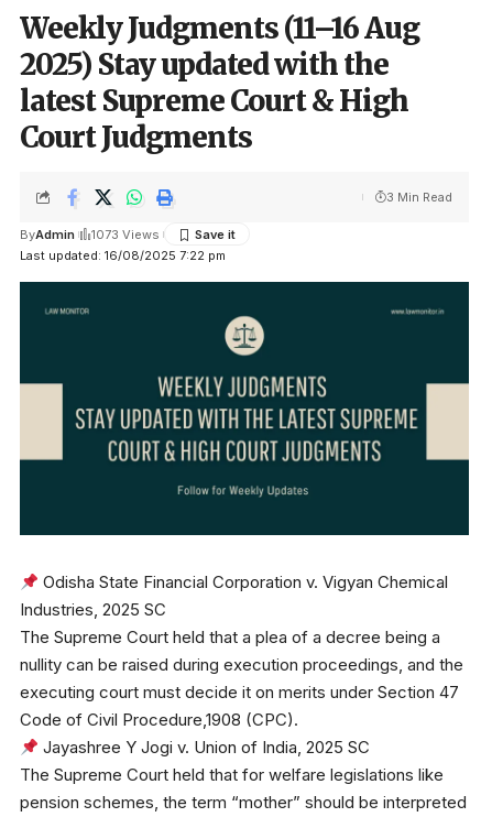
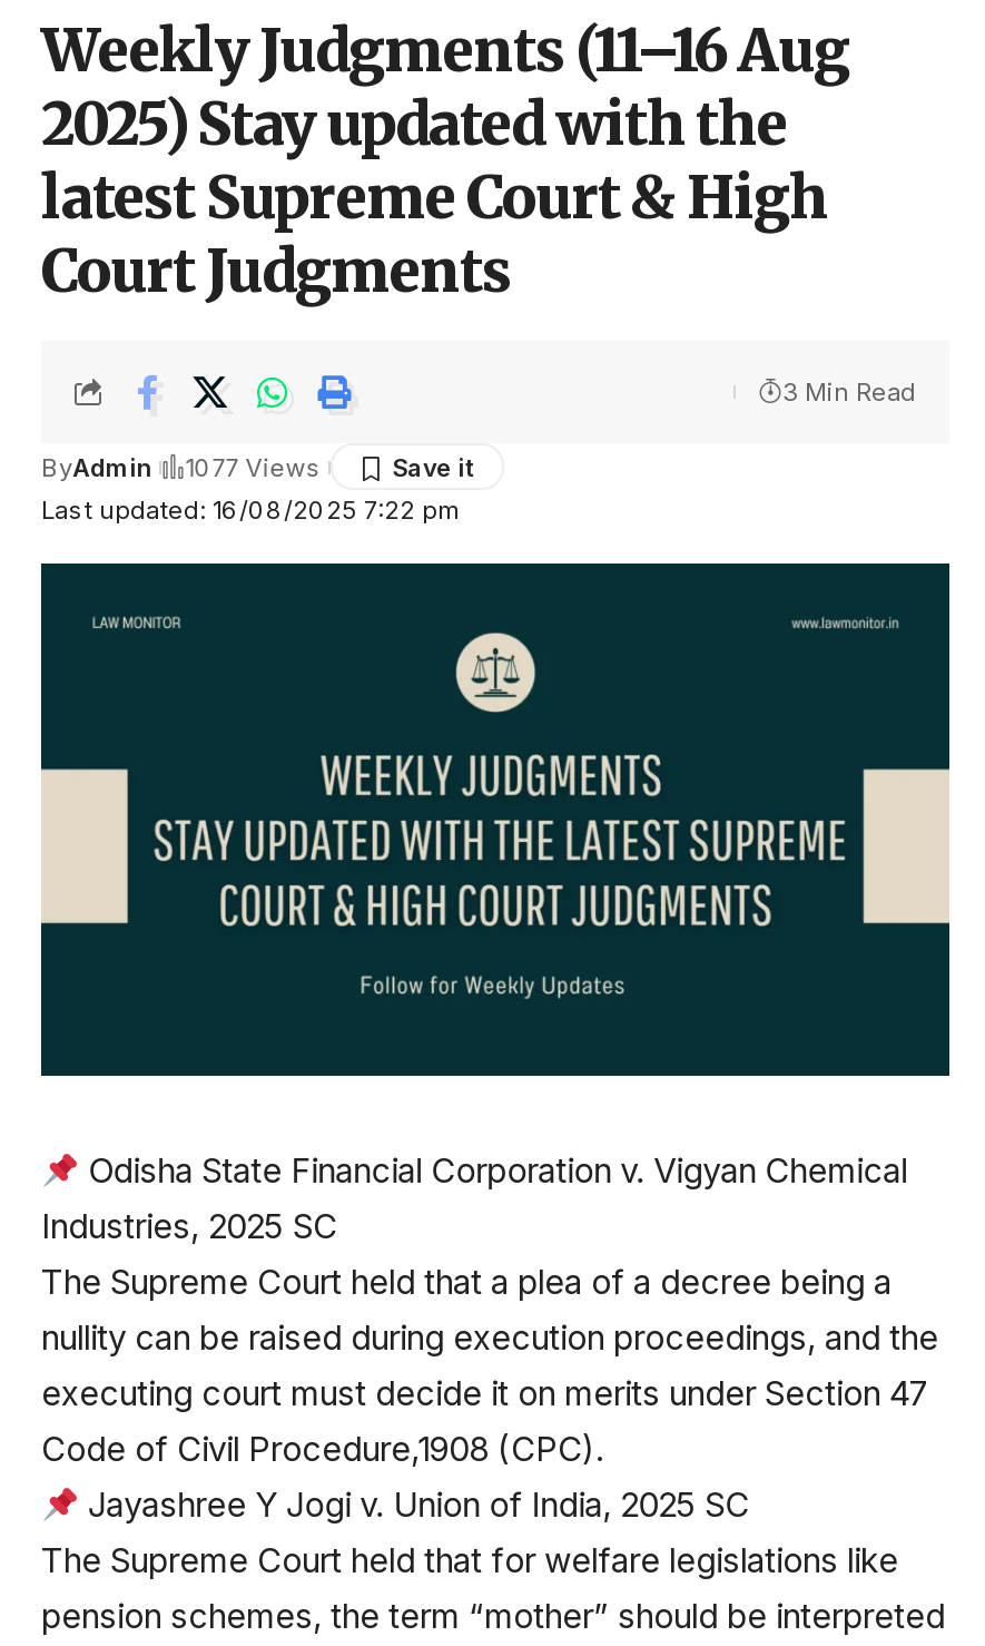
- ByAdmin 1073 Views
+ ByAdmin 1077 Views
